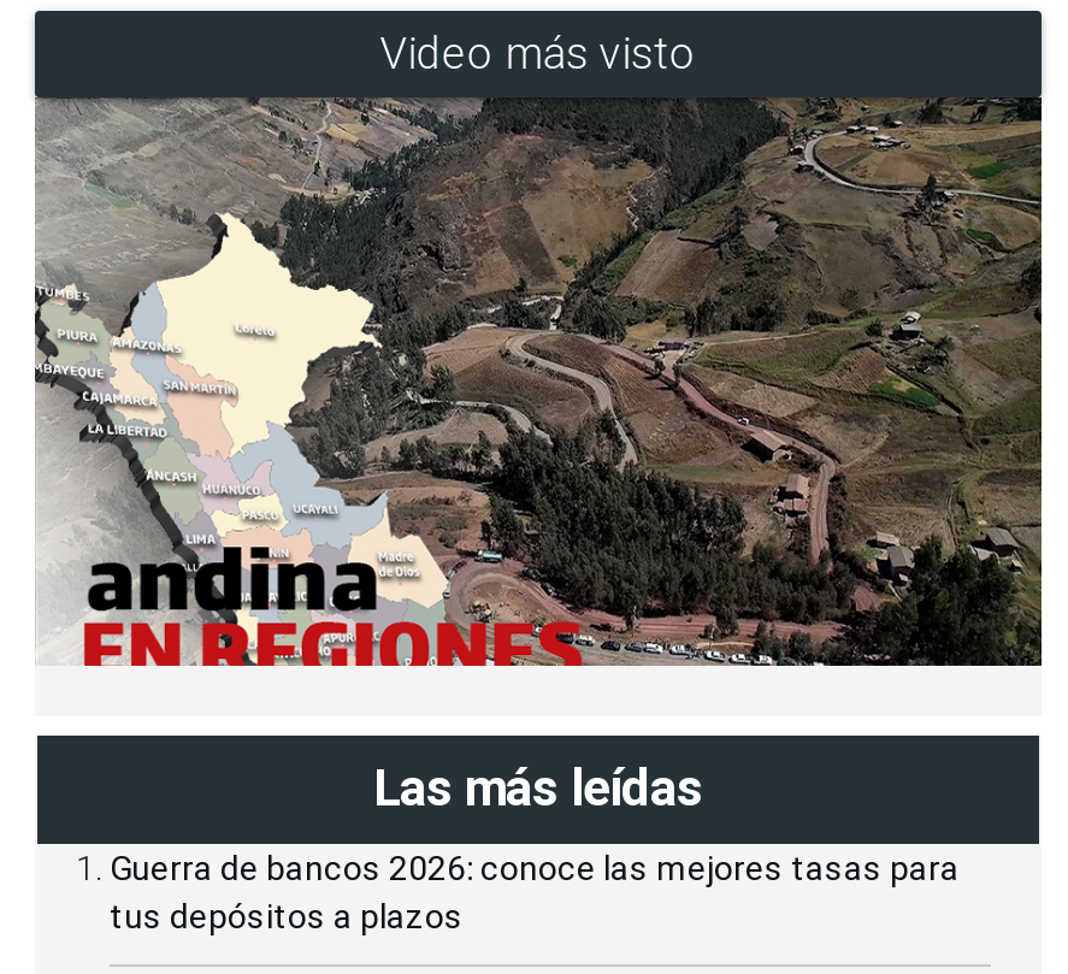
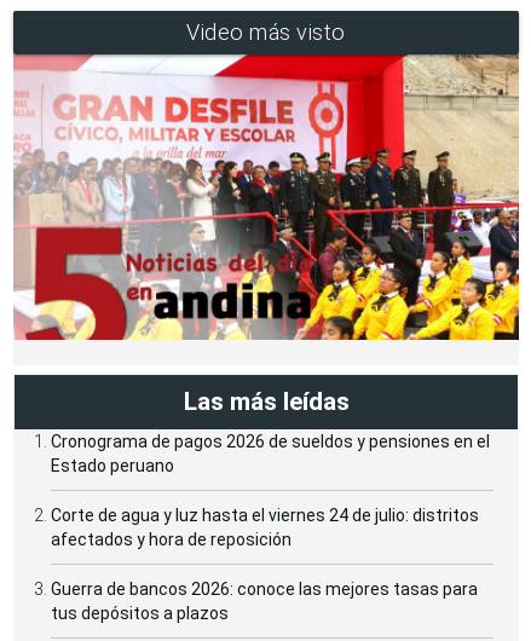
- [image]
+ [image]

+ Cronograma de pagos 2026 de sueldos y pensiones en el
+ Estado peruano
+ Corte de agua y luz hasta el viernes 24 de julio: distritos
+ afectados y hora de reposición
